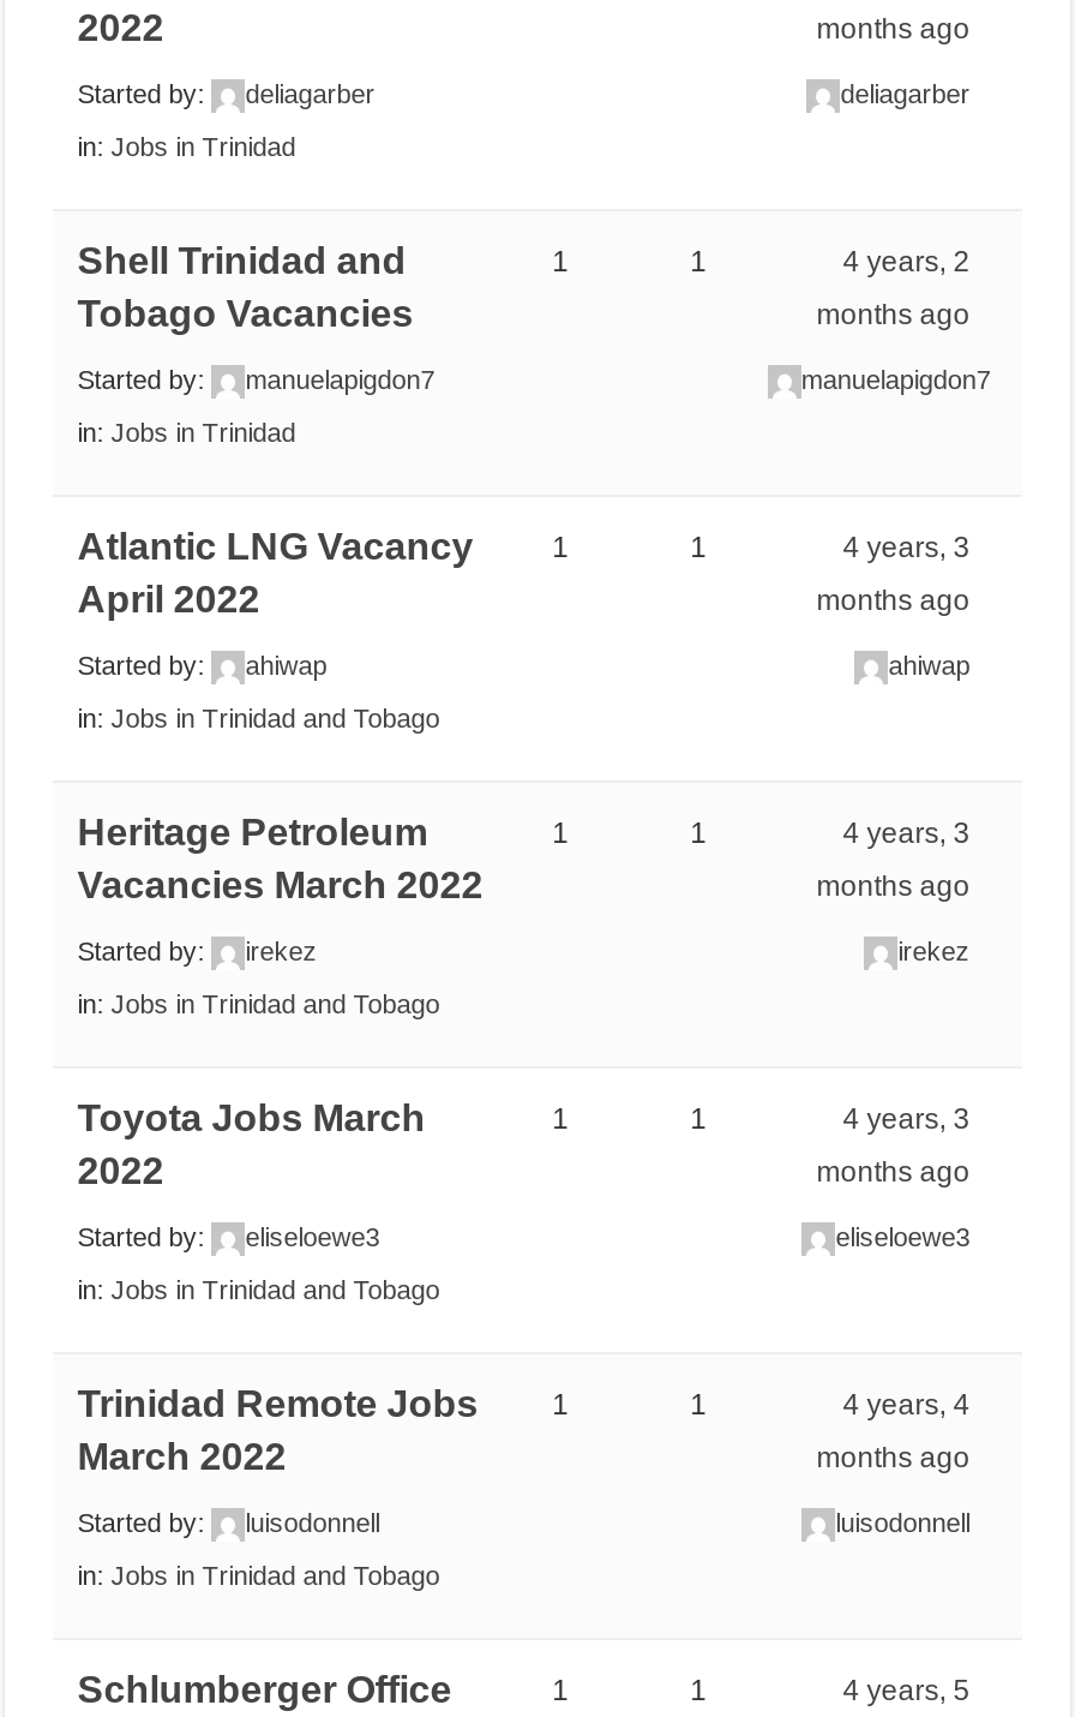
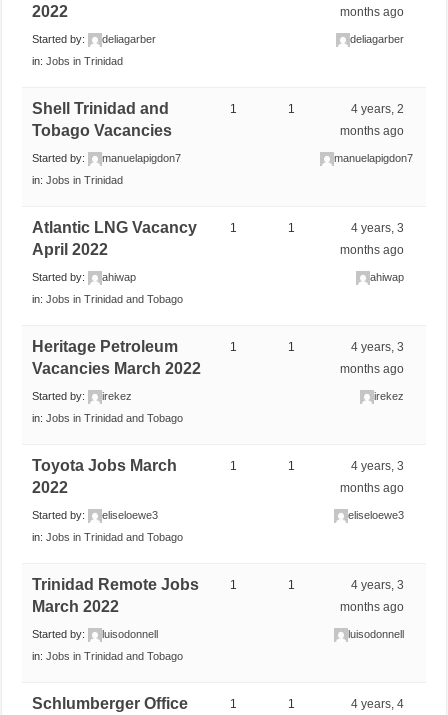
- 4 years, 4
+ 4 years, 3

- 4 years, 5
+ 4 years, 4
